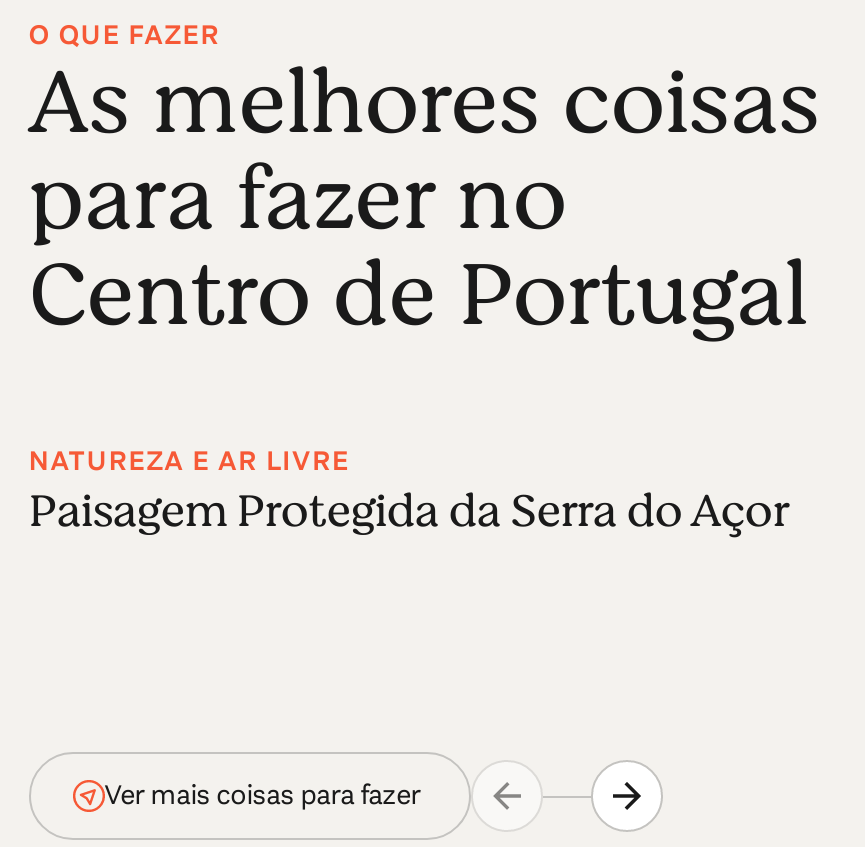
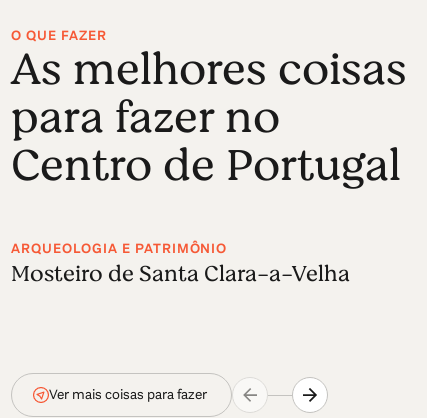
- NATUREZA E AR LIVRE
- Paisagem Protegida da Serra do Açor
+ ARQUEOLOGIA E PATRIMÔNIO
+ Mosteiro de Santa Clara-a-Velha
